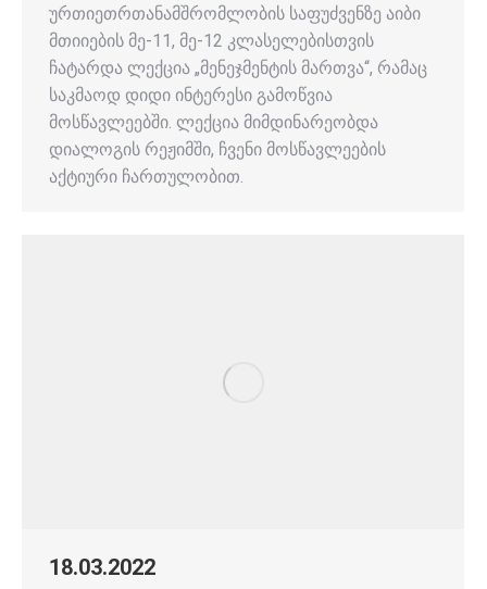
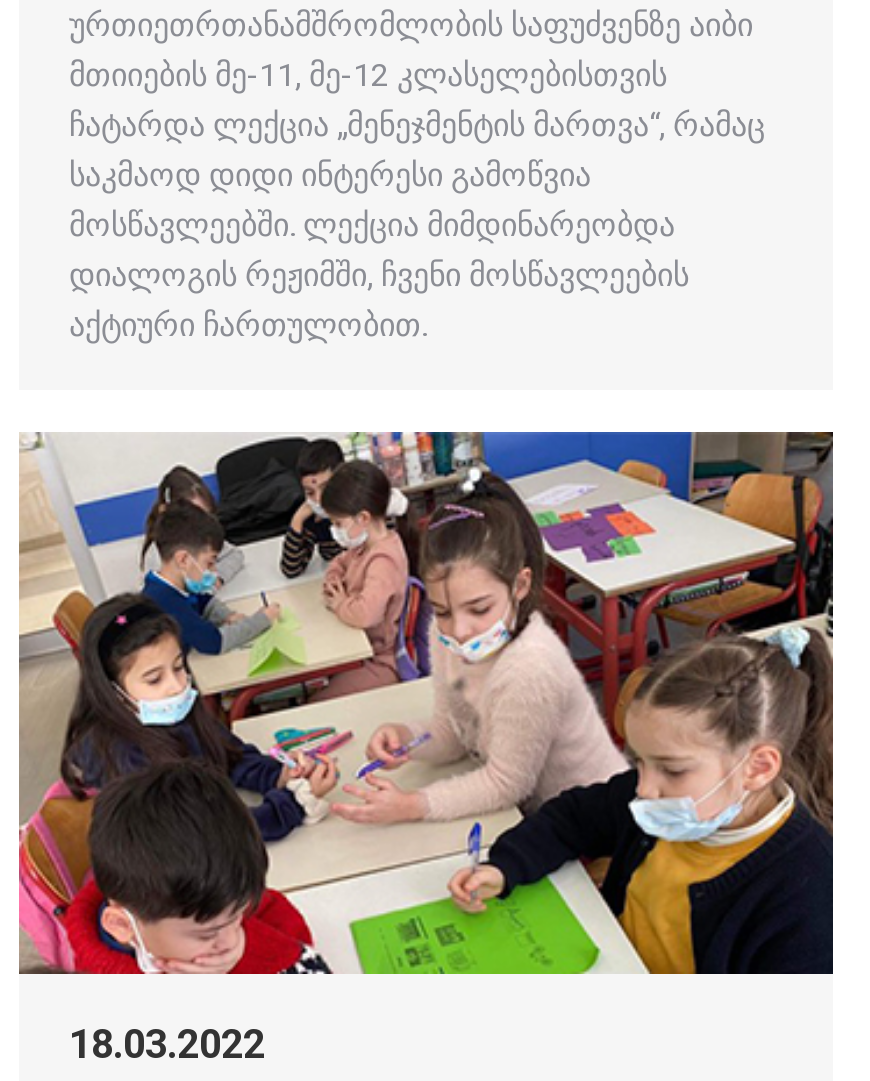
+ [image]
